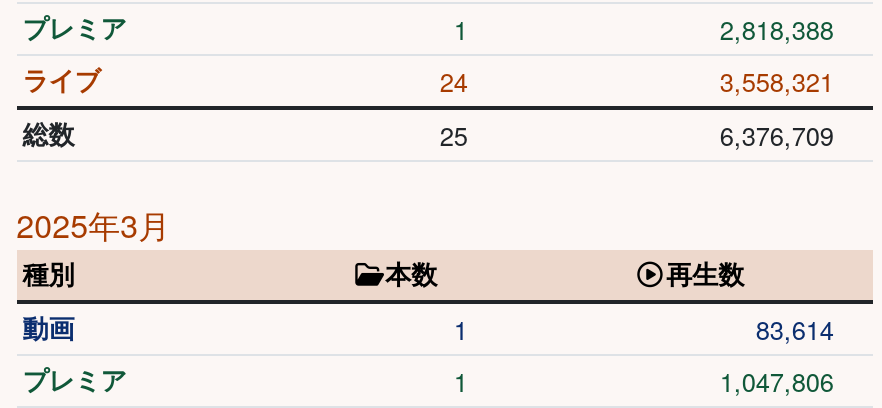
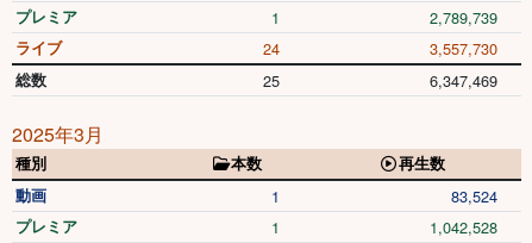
- 2,818,388
+ 2,789,739

- 3,558,321
+ 3,557,730

- 6,376,709
+ 6,347,469

- 83,614
+ 83,524

- 1,047,806
+ 1,042,528
